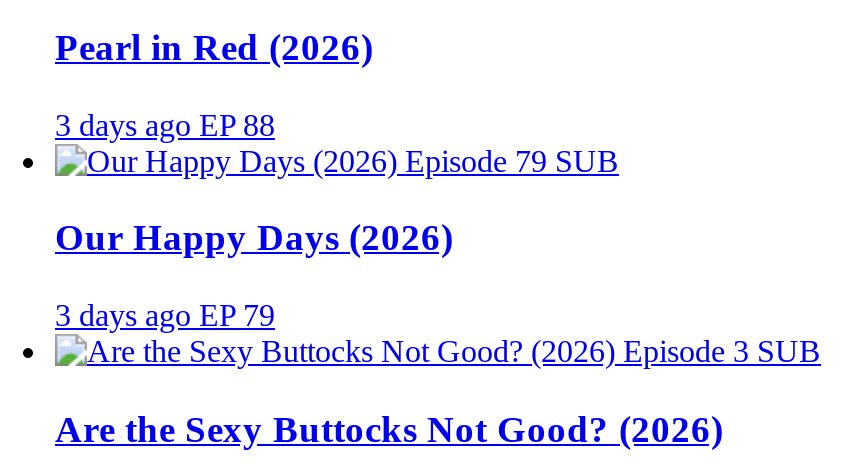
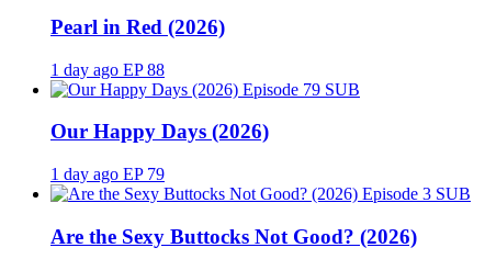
- 3 days ago EP 88
+ 1 day ago EP 88

- 3 days ago EP 79
+ 1 day ago EP 79
